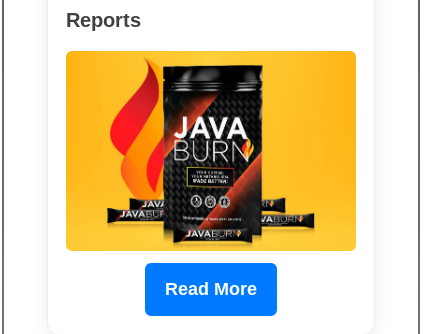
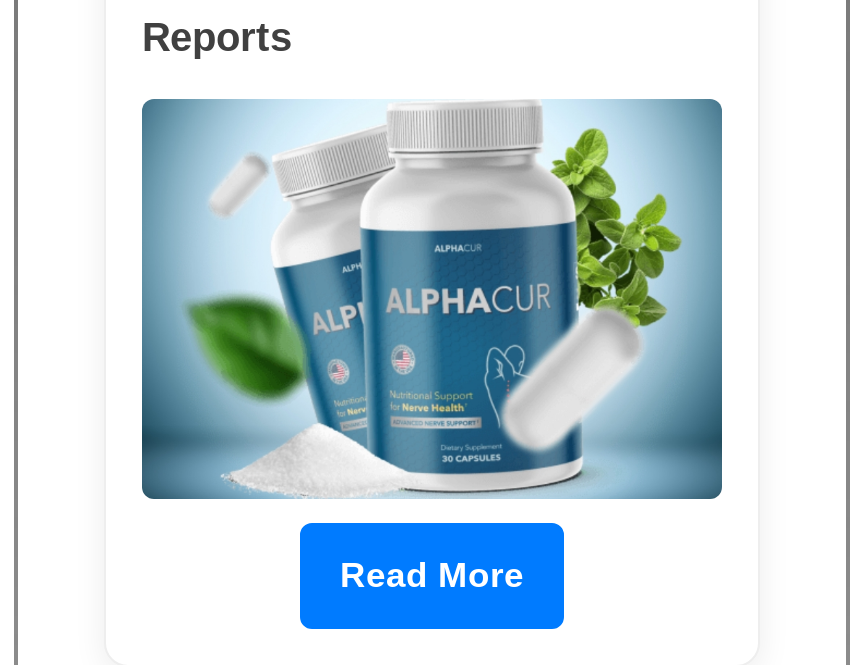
- [image]
+ [image]
